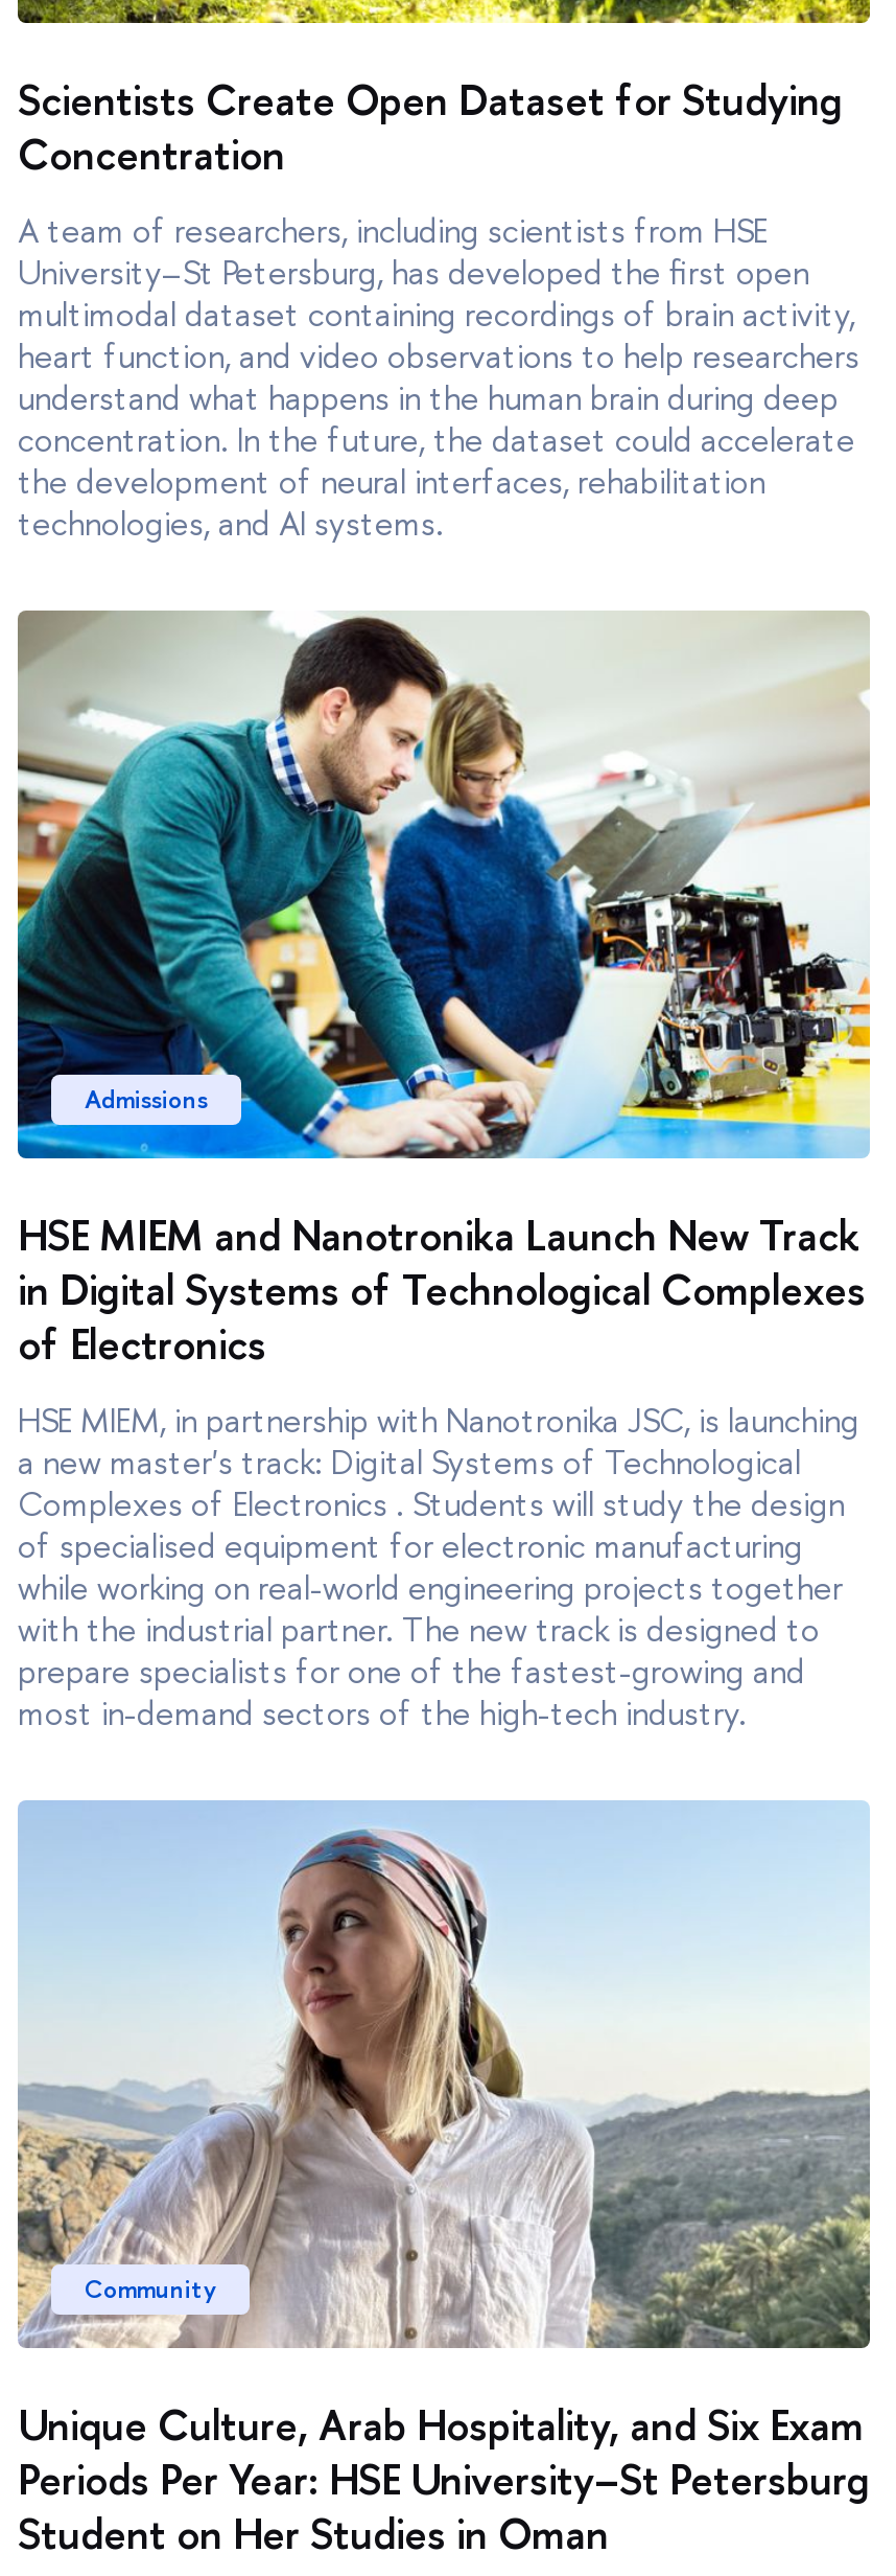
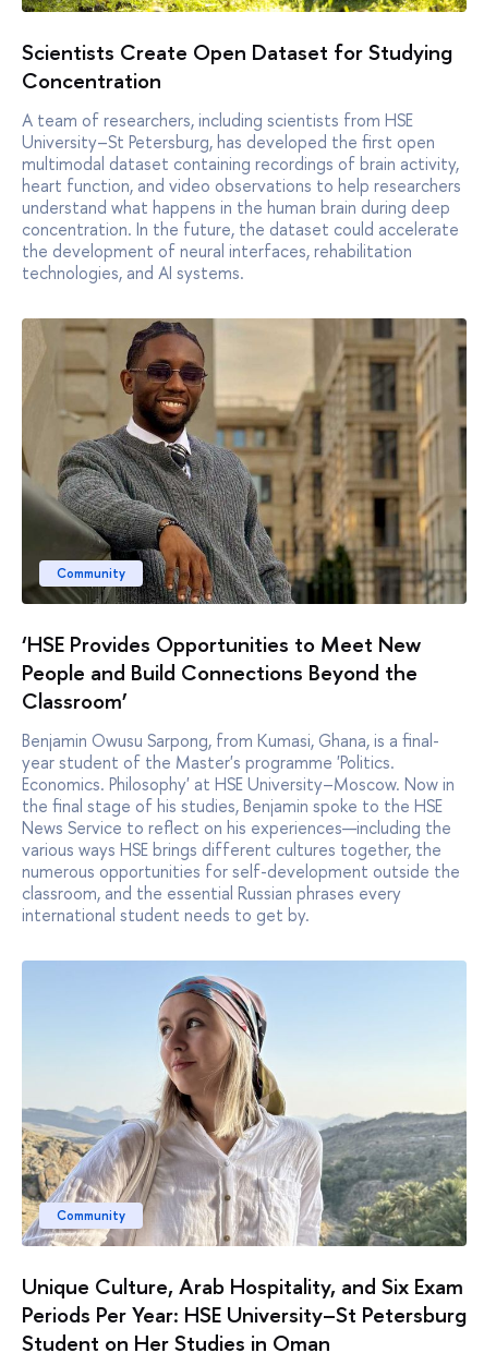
- [image]
- Admissions
+ [image]
+ Community

- HSE MIEM and Nanotronika Launch New Track
- in Digital Systems of Technological Complexes
- of Electronics
- HSE MIEM, in partnership with Nanotronika JSC, is launching
- a new master's track: Digital Systems of Technological
- Complexes of Electronics . Students will study the design
- of specialised equipment for electronic manufacturing
- while working on real-world engineering projects together
- with the industrial partner. The new track is designed to
- prepare specialists for one of the fastest-growing and
- most in-demand sectors of the high-tech industry.
+ ‘HSE Provides Opportunities to Meet New
+ People and Build Connections Beyond the
+ Classroom’
+ Benjamin Owusu Sarpong, from Kumasi, Ghana, is a final-
+ year student of the Master's programme 'Politics.
+ Economics. Philosophy' at HSE University–Moscow. Now in
+ the final stage of his studies, Benjamin spoke to the HSE
+ News Service to reflect on his experiences—including the
+ various ways HSE brings different cultures together, the
+ numerous opportunities for self-development outside the
+ classroom, and the essential Russian phrases every
+ international student needs to get by.
